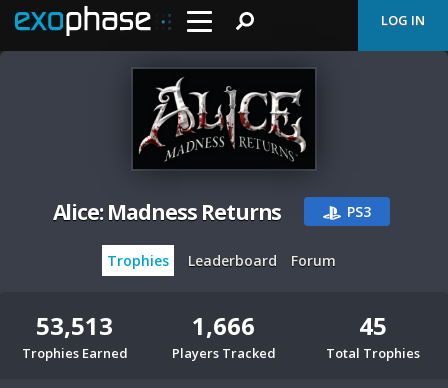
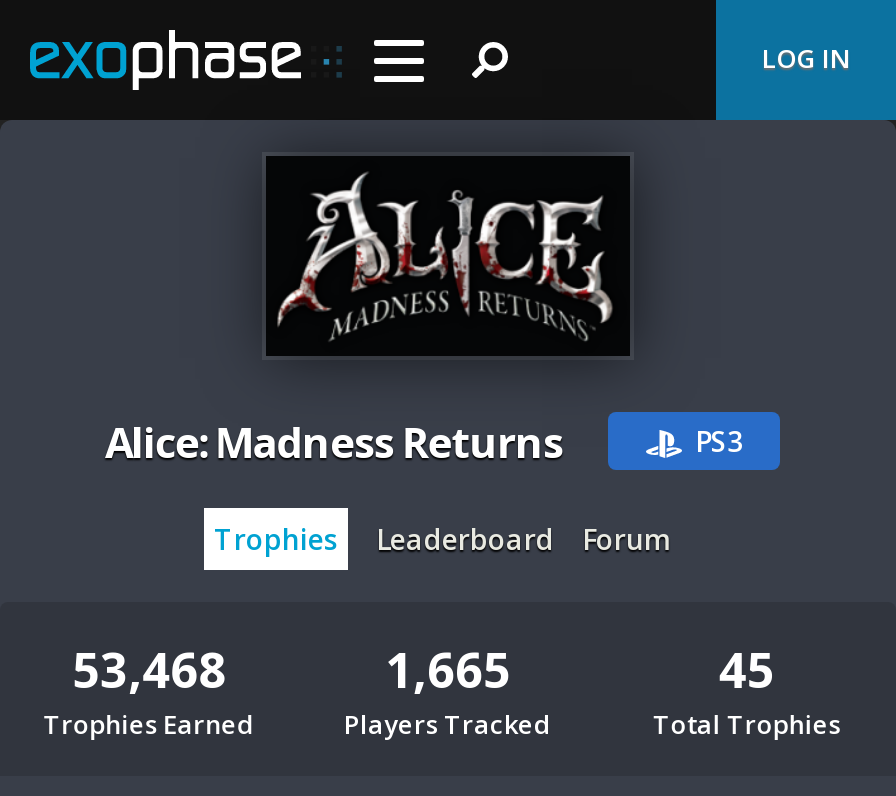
- 53,513
+ 53,468

- 1,666
+ 1,665
